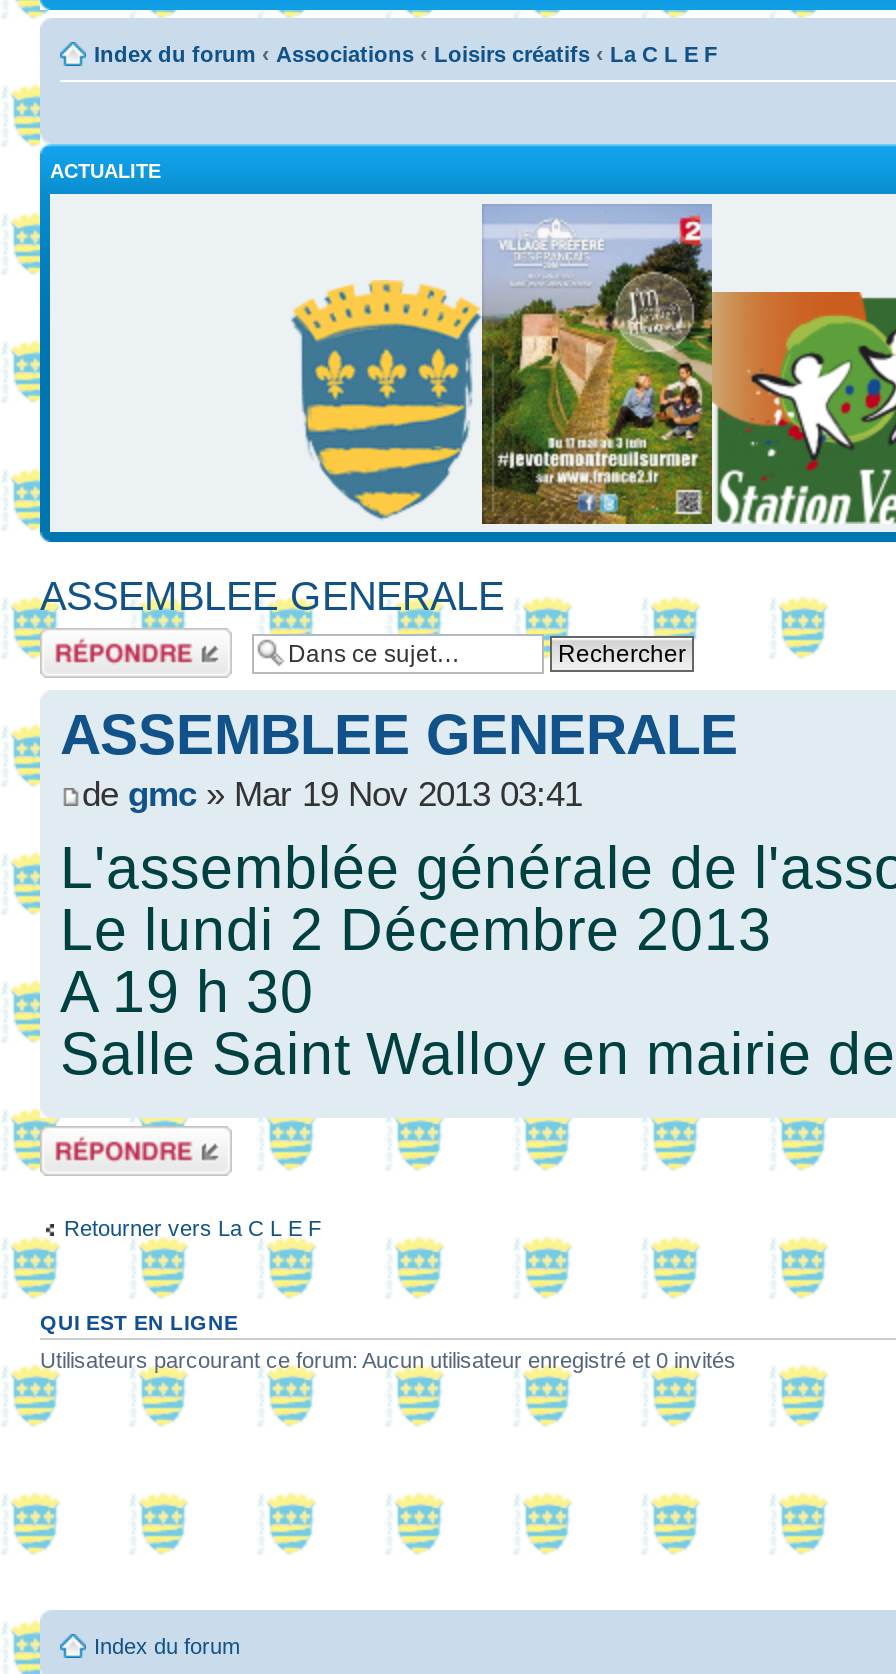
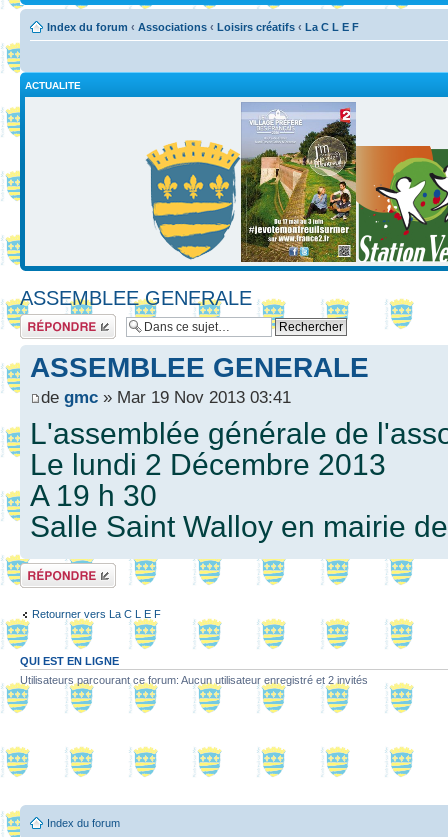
- Utilisateurs parcourant ce forum: Aucun utilisateur enregistré et 0 invités
+ Utilisateurs parcourant ce forum: Aucun utilisateur enregistré et 2 invités
